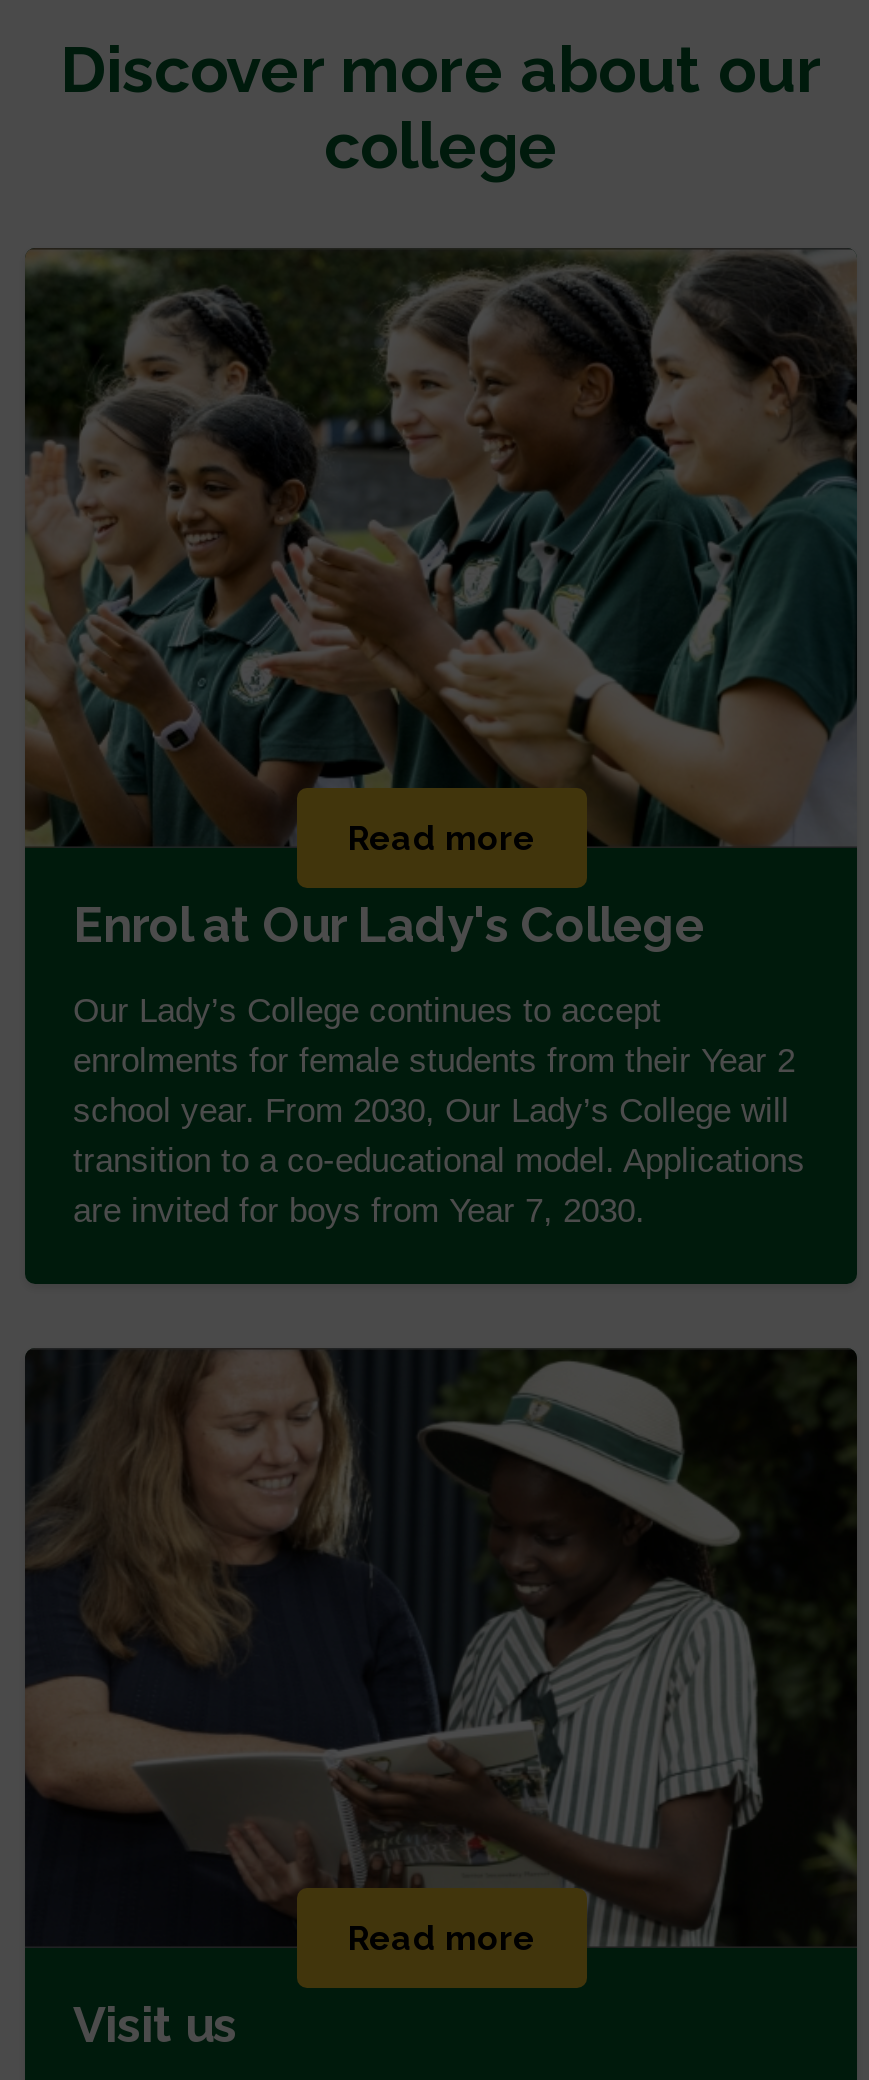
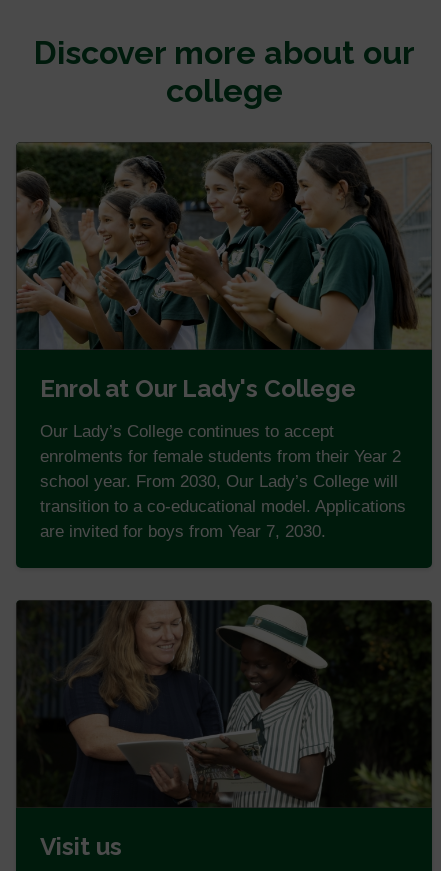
- [image]
+ [image]

- Read more

- [image]
+ [image]

- Read more
